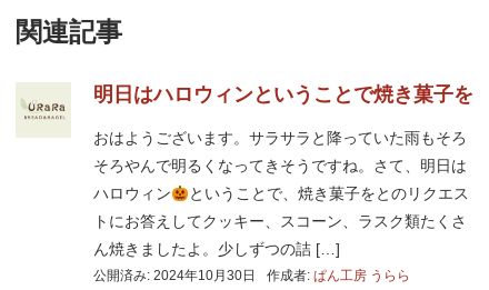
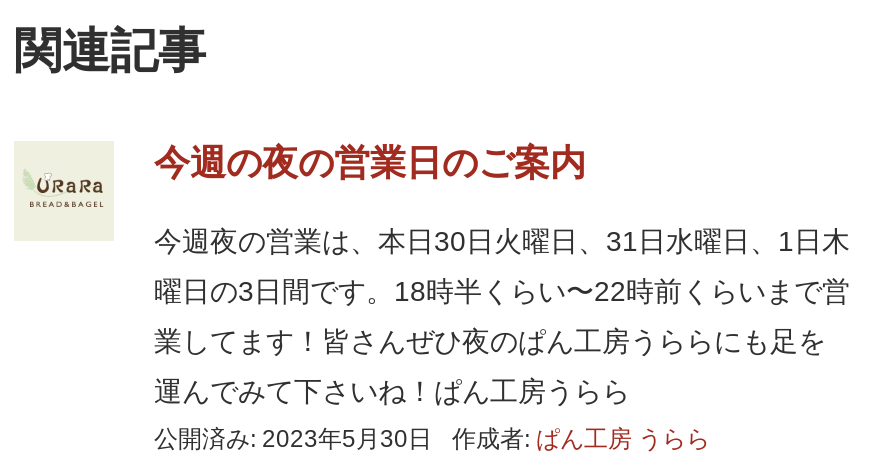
- 明日はハロウィンということで焼き菓子を
- おはようございます。サラサラと降っていた雨もそろ
- そろやんで明るくなってきそうですね。さて、明日は
- ハロウィン
- ということで、焼き菓子をとのリクエス
- トにお答えしてクッキー、スコーン、ラスク類たくさ
- ん焼きましたよ。少しずつの詰 […]
- 公開済み: 2024年10月30日
+ 今週の夜の営業日のご案内
+ 今週夜の営業は、本日30日火曜日、31日水曜日、1日木
+ 曜日の3日間です。18時半くらい〜22時前くらいまで営
+ 業してます！皆さんぜひ夜のぱん工房うららにも足を
+ 運んでみて下さいね！ぱん工房うらら
+ 公開済み: 2023年5月30日
